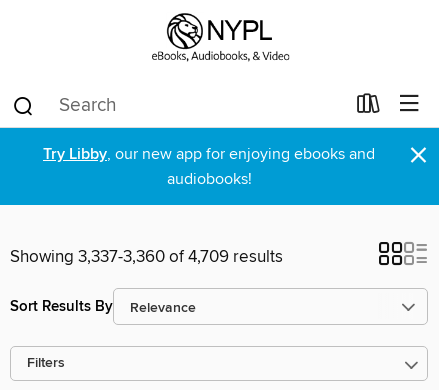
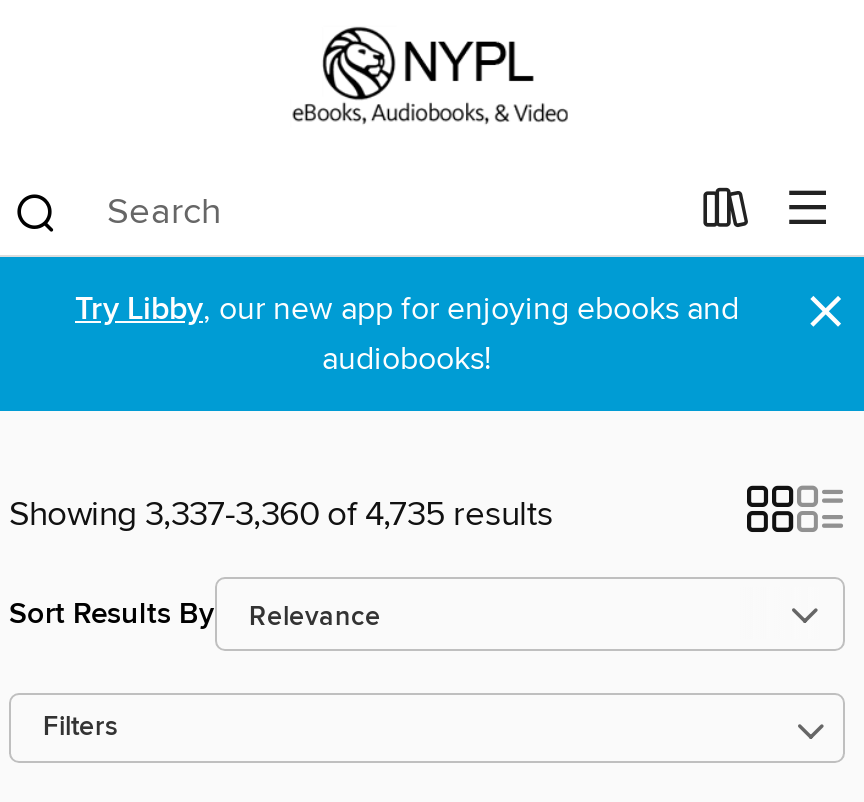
- Showing 3,337-3,360 of 4,709 results
+ Showing 3,337-3,360 of 4,735 results
